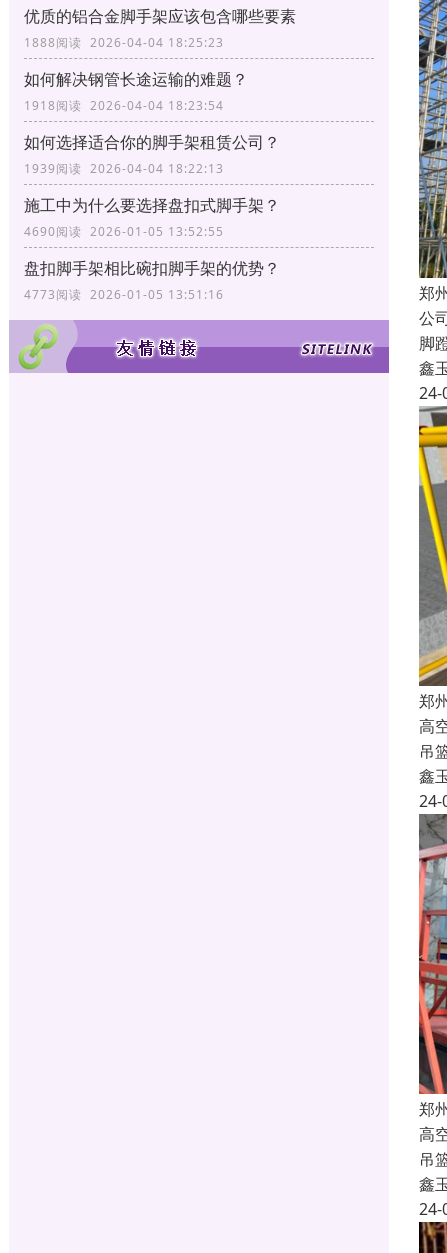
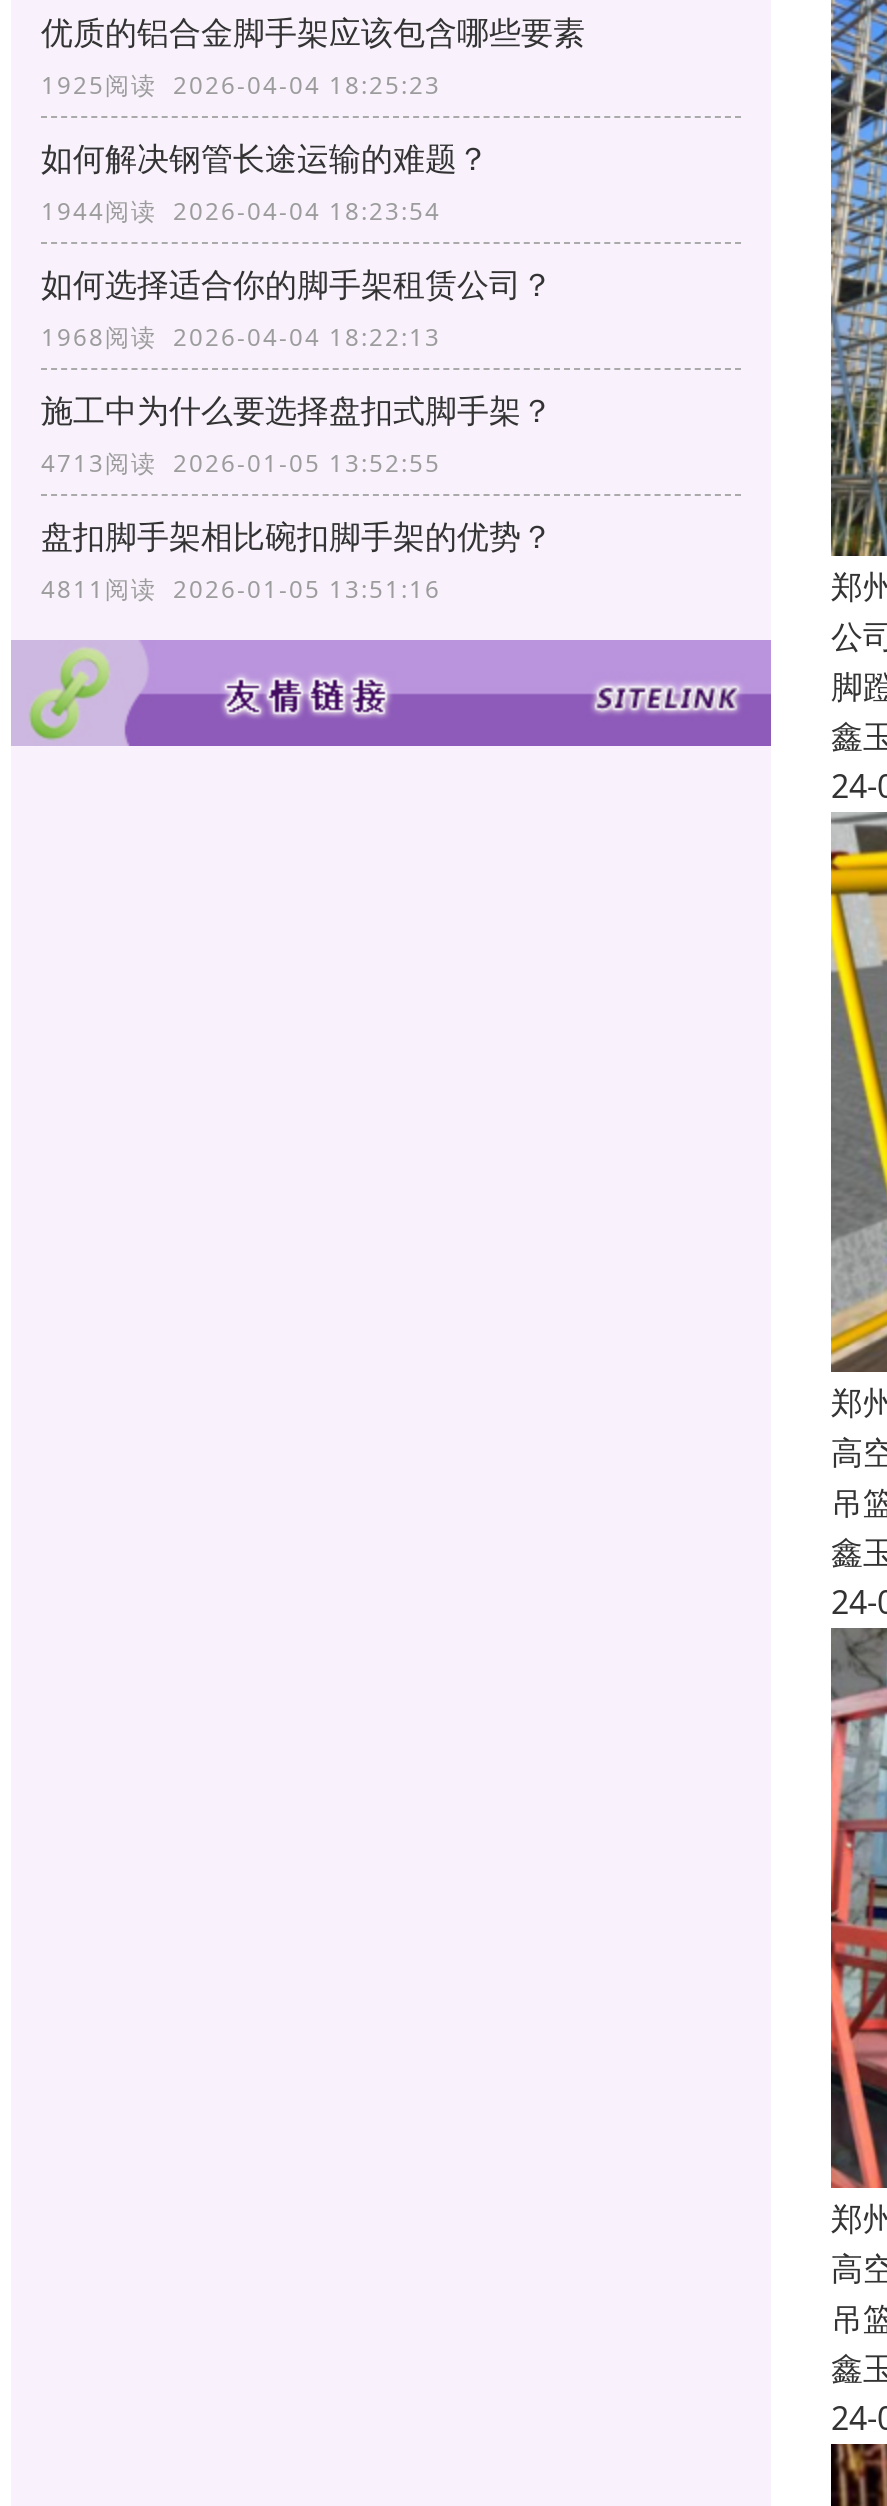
- 1888阅读 2026-04-04 18:25:23
+ 1925阅读 2026-04-04 18:25:23

- 1918阅读 2026-04-04 18:23:54
+ 1944阅读 2026-04-04 18:23:54

- 1939阅读 2026-04-04 18:22:13
+ 1968阅读 2026-04-04 18:22:13

- 4690阅读 2026-01-05 13:52:55
+ 4713阅读 2026-01-05 13:52:55

- 4773阅读 2026-01-05 13:51:16
+ 4811阅读 2026-01-05 13:51:16
